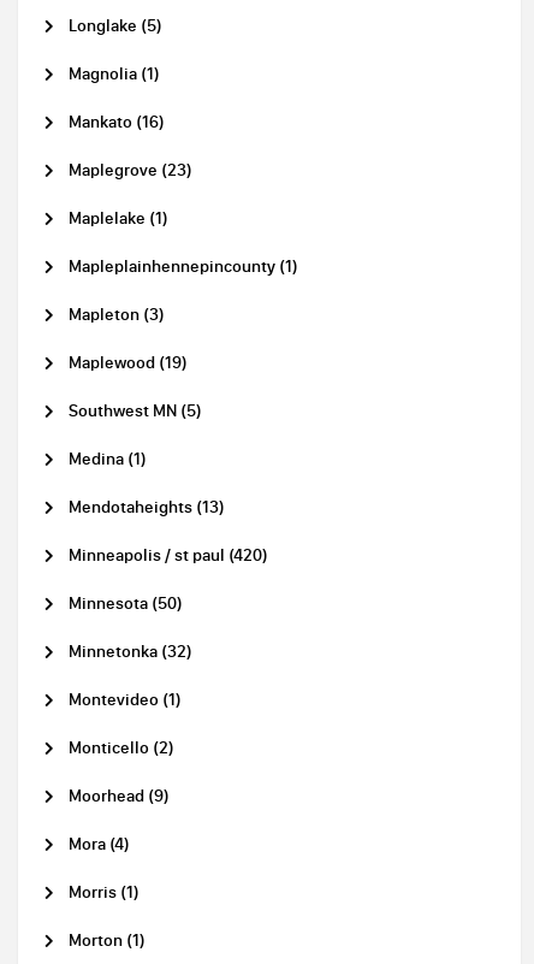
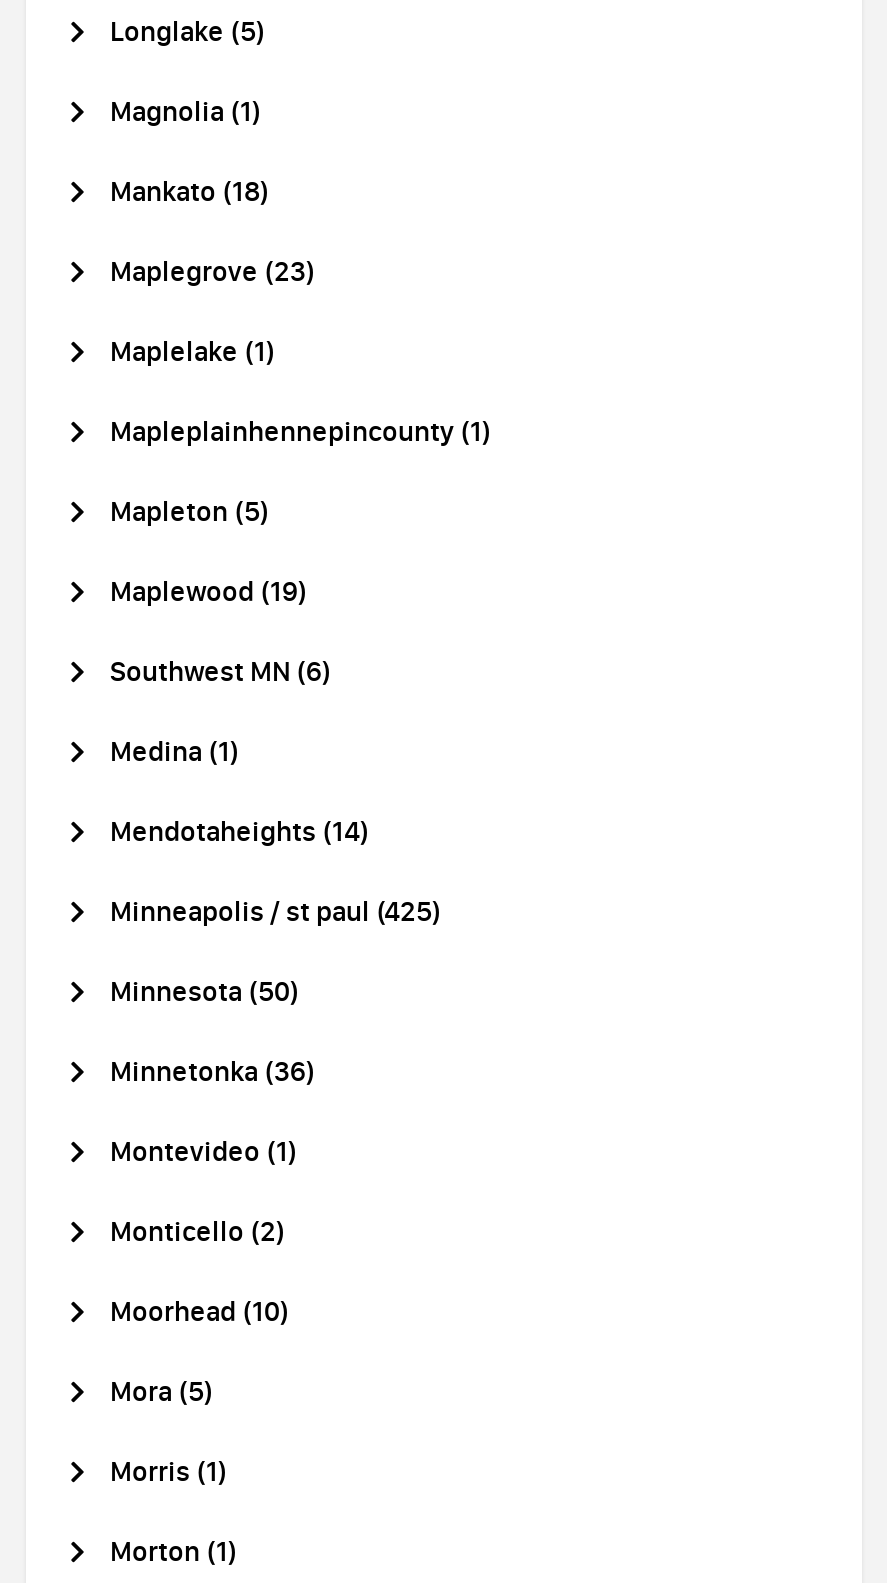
- Mankato (16)
+ Mankato (18)

- Mapleton (3)
+ Mapleton (5)

- Southwest MN (5)
+ Southwest MN (6)

- Mendotaheights (13)
+ Mendotaheights (14)

- Minneapolis / st paul (420)
+ Minneapolis / st paul (425)

- Minnetonka (32)
+ Minnetonka (36)

- Moorhead (9)
+ Moorhead (10)

- Mora (4)
+ Mora (5)
